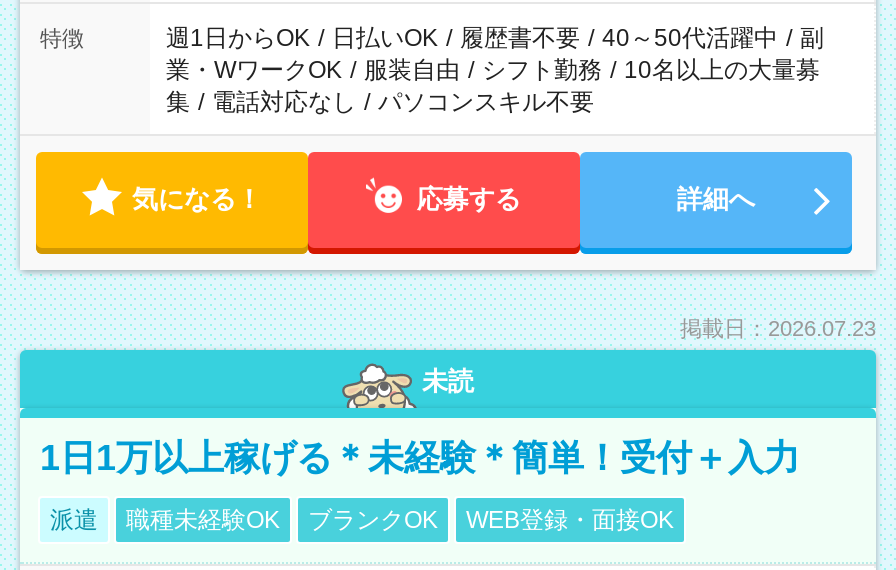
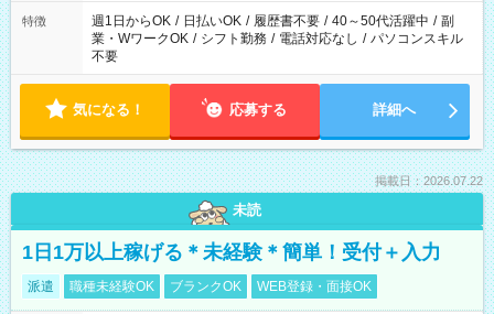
- 業・WワークOK / 服装自由 / シフト勤務 / 10名以上の大量募
- 集 / 電話対応なし / パソコンスキル不要
+ 業・WワークOK / シフト勤務 / 電話対応なし / パソコンスキル
+ 不要

- 掲載日：2026.07.23
+ 掲載日：2026.07.22
